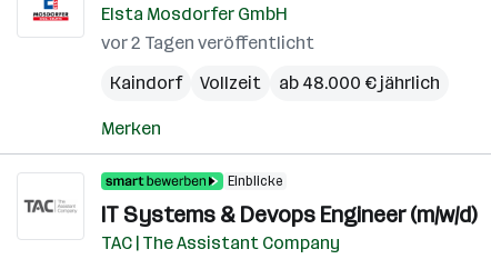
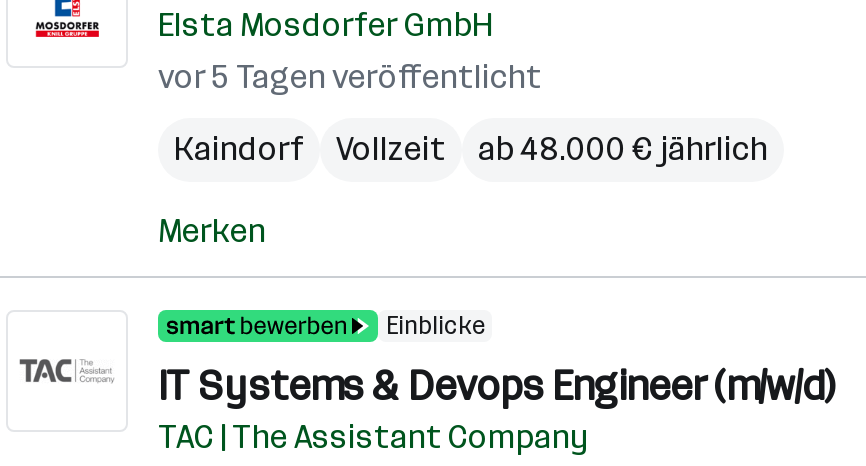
- vor 2 Tagen veröffentlicht
+ vor 5 Tagen veröffentlicht
